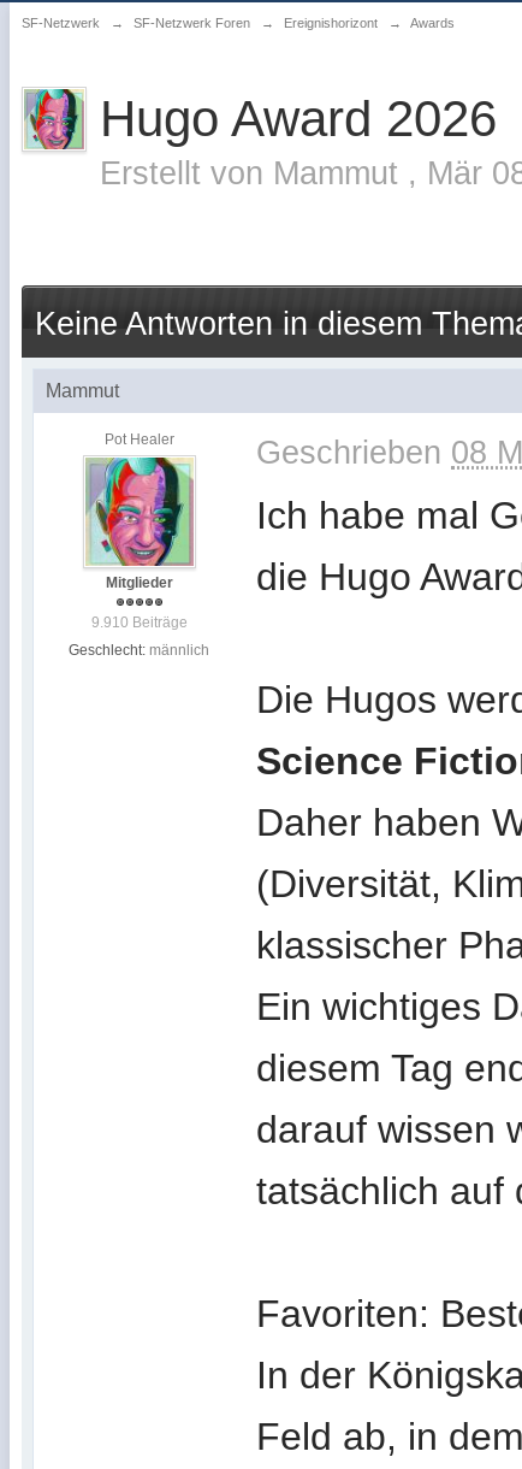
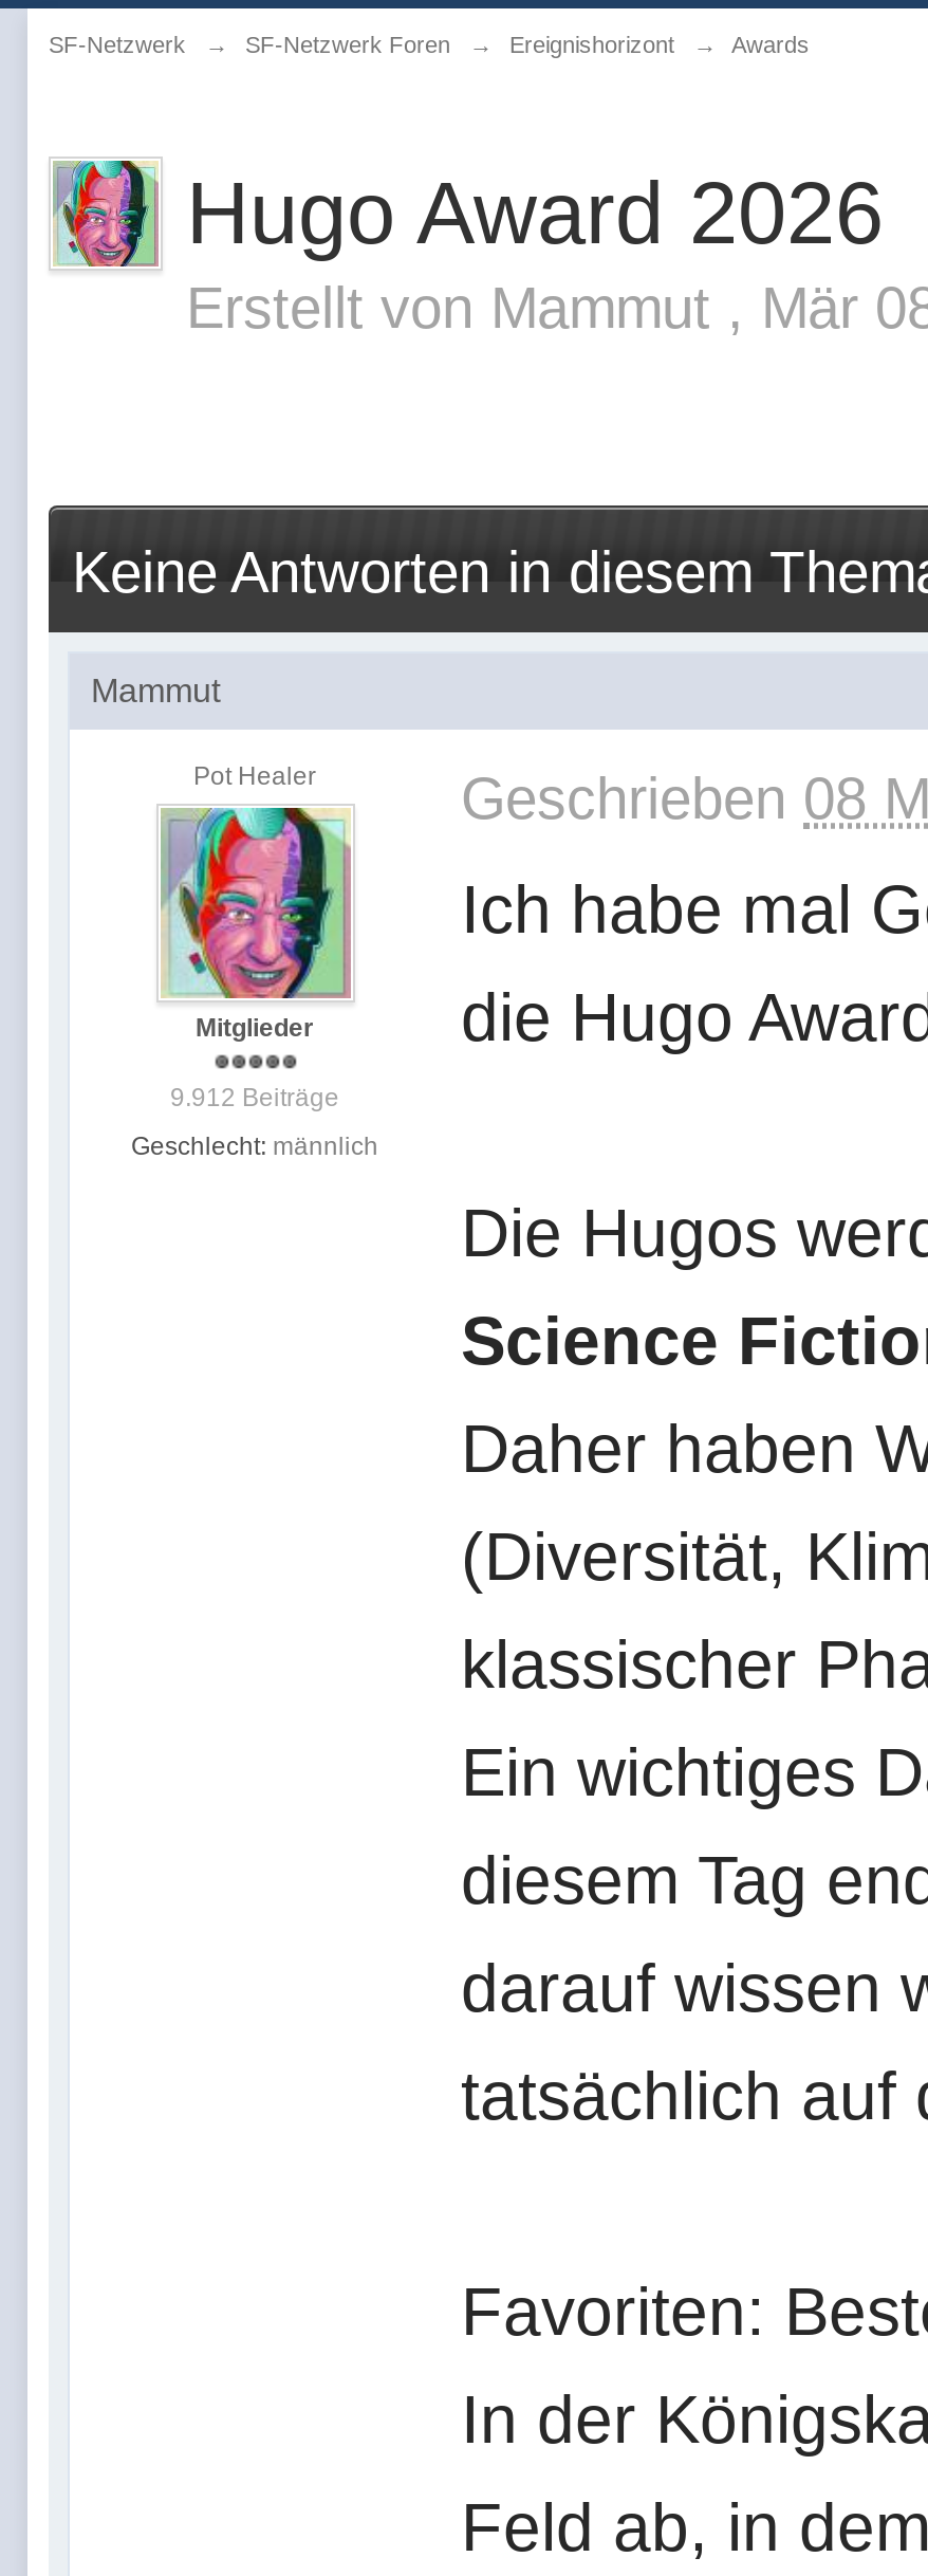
- 9.910 Beiträge
+ 9.912 Beiträge
